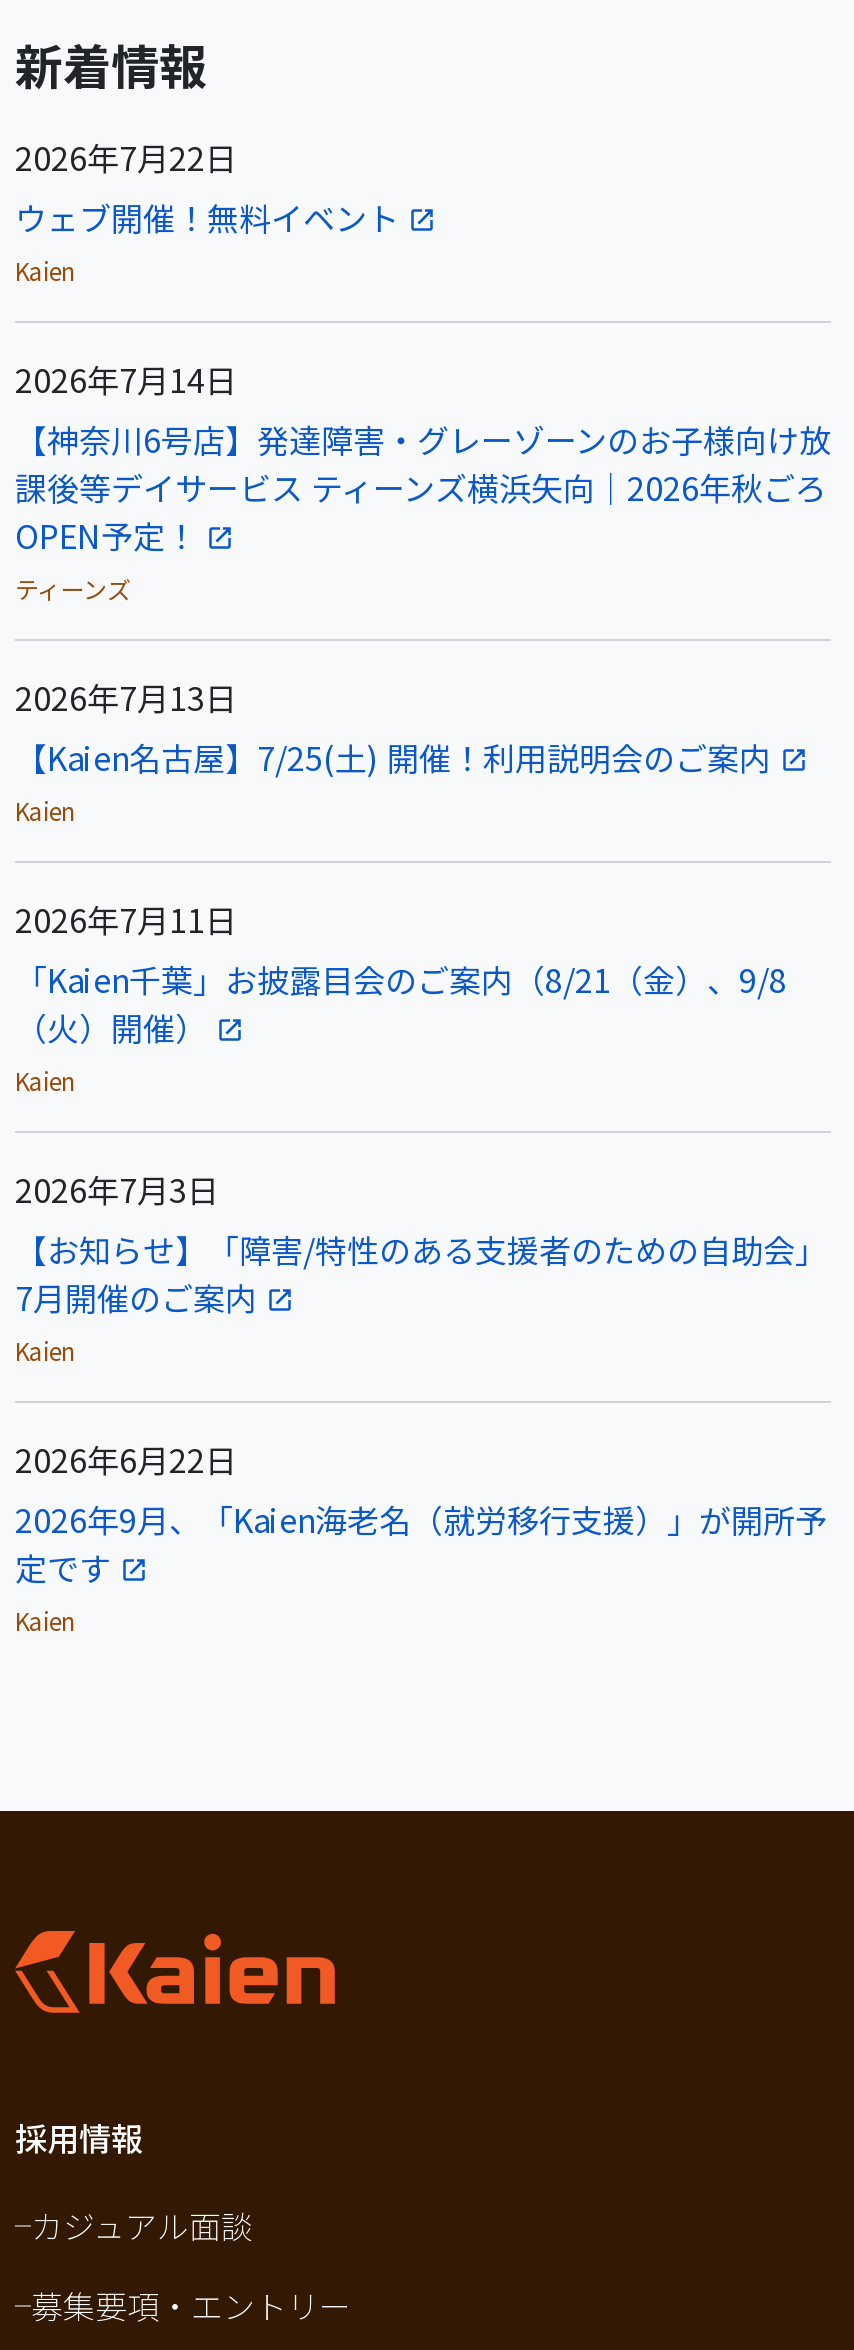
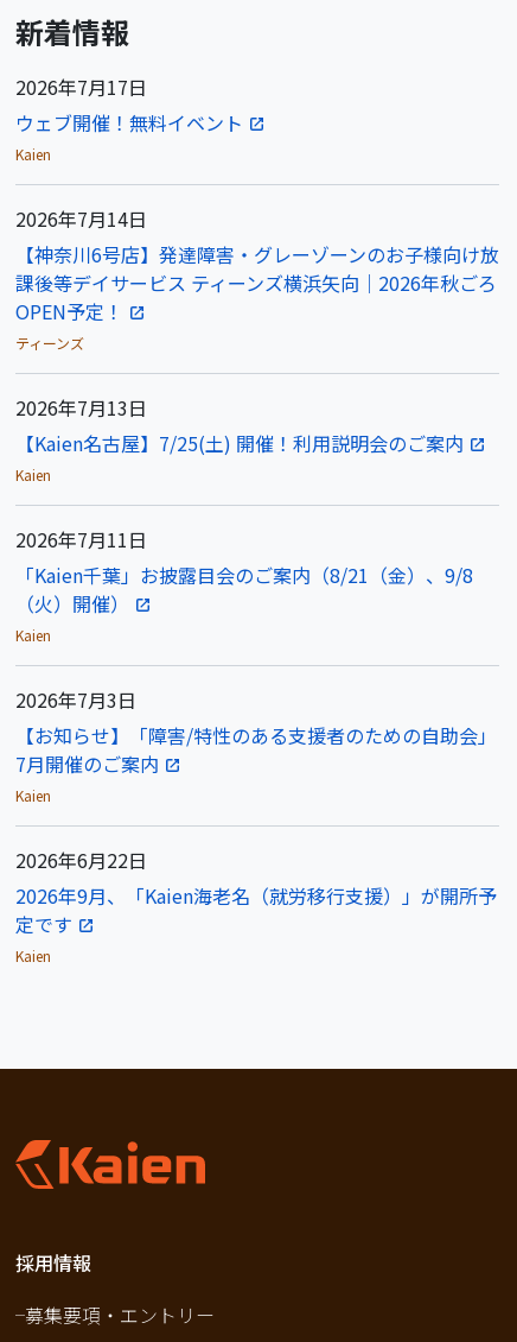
- 2026年7月22日
+ 2026年7月17日

- カジュアル面談
